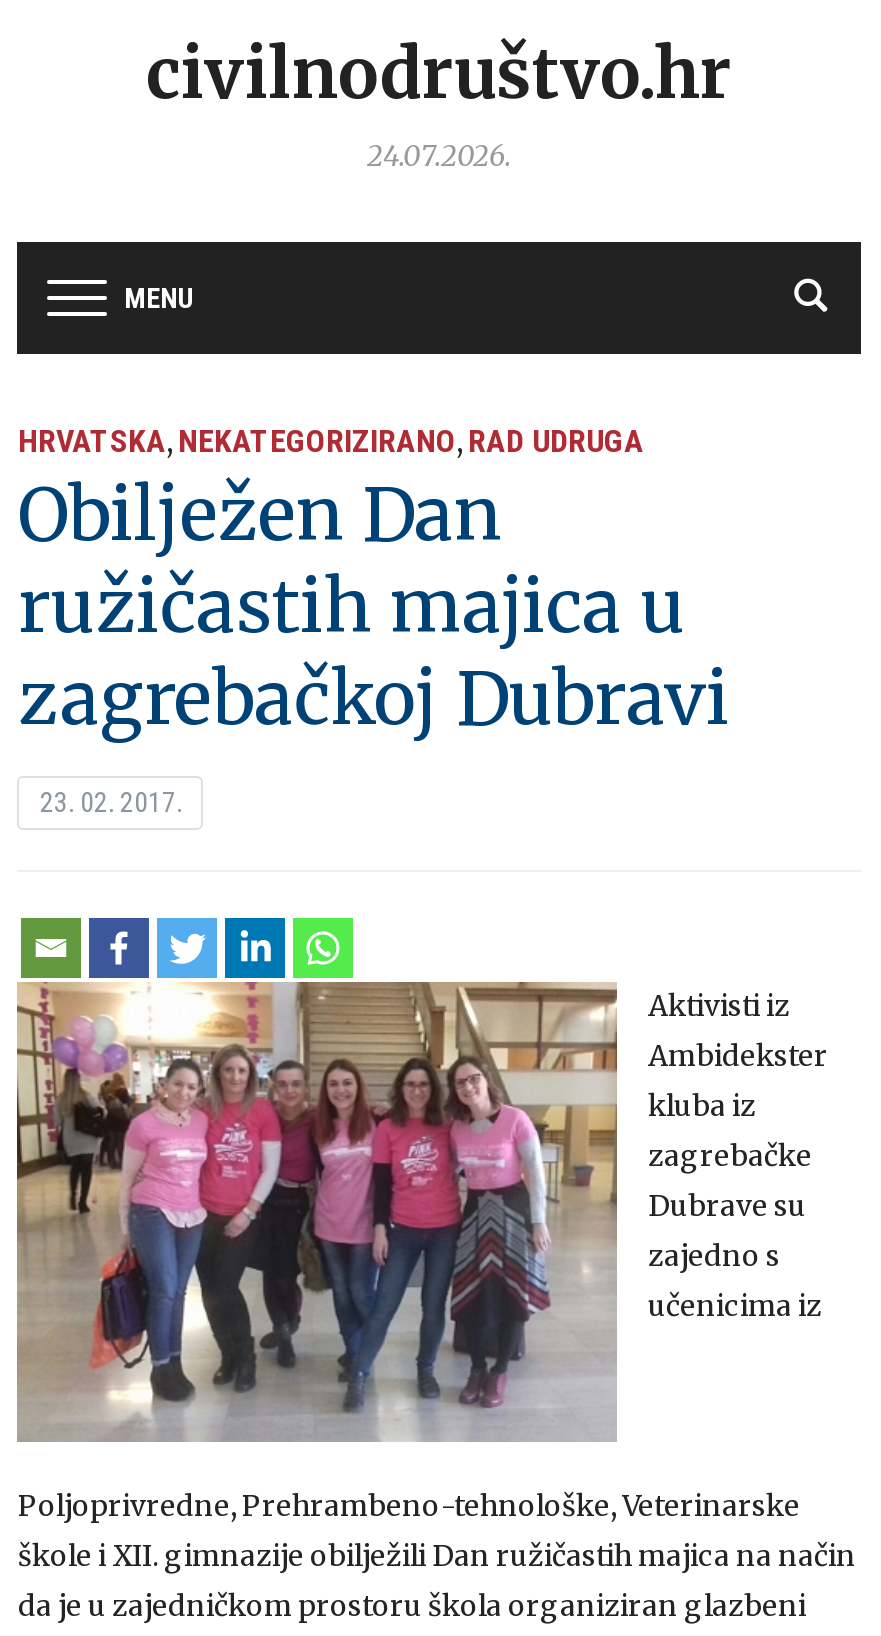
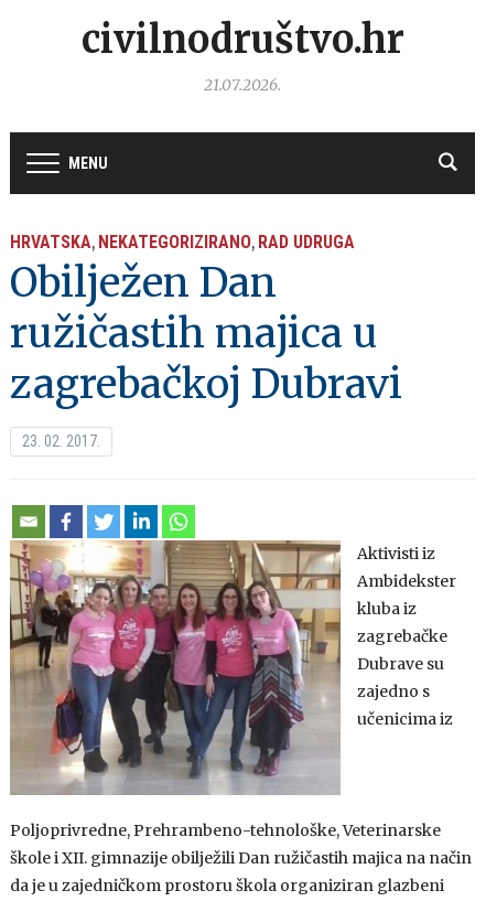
- 24.07.2026.
+ 21.07.2026.
